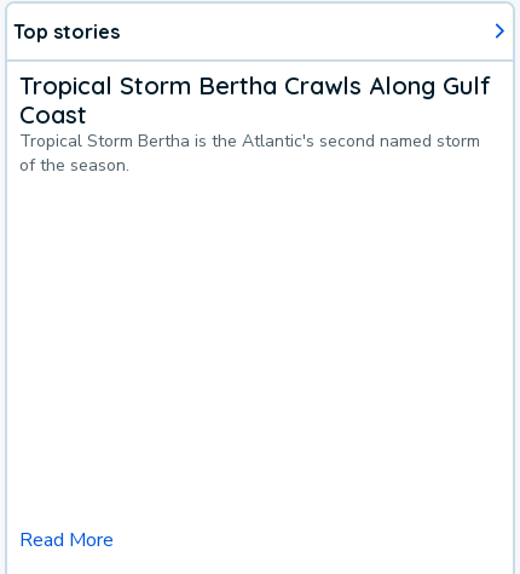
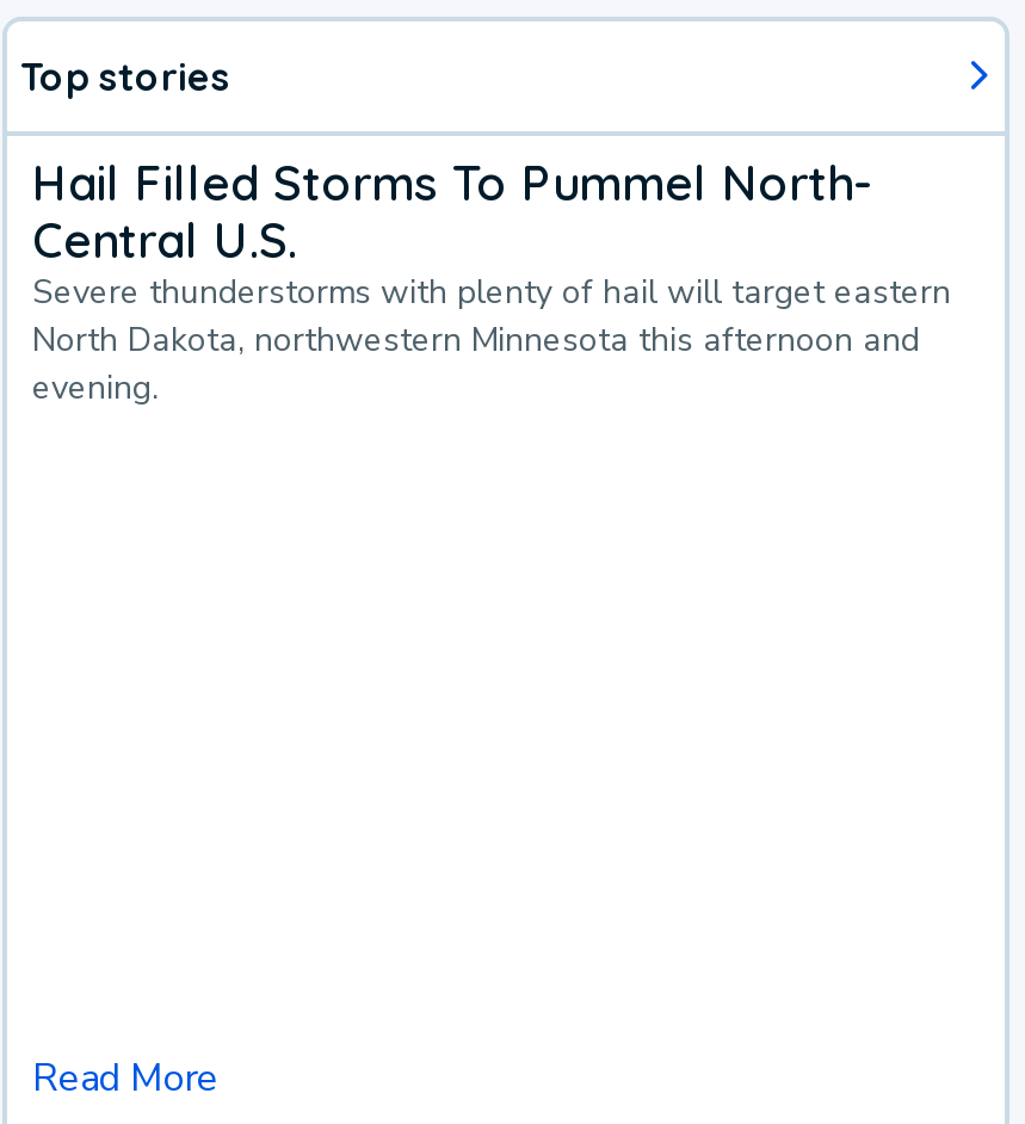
- Tropical Storm Bertha Crawls Along Gulf
- Coast
- Tropical Storm Bertha is the Atlantic's second named storm
- of the season.
+ Hail Filled Storms To Pummel North-
+ Central U.S.
+ Severe thunderstorms with plenty of hail will target eastern
+ North Dakota, northwestern Minnesota this afternoon and
+ evening.
